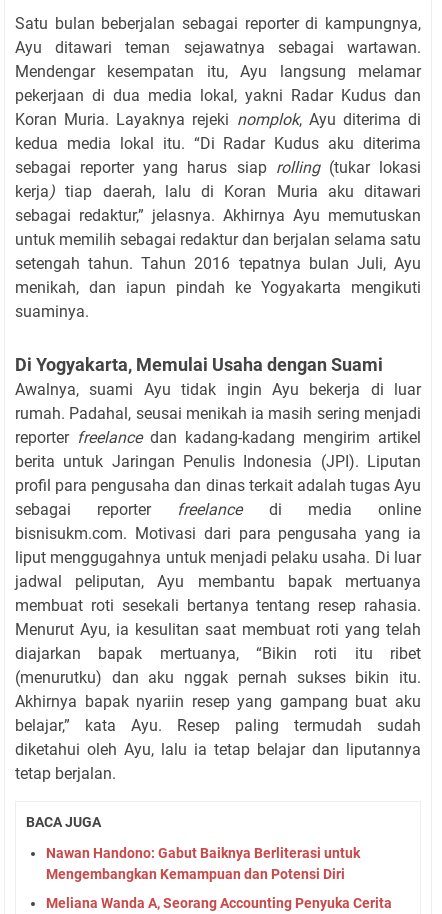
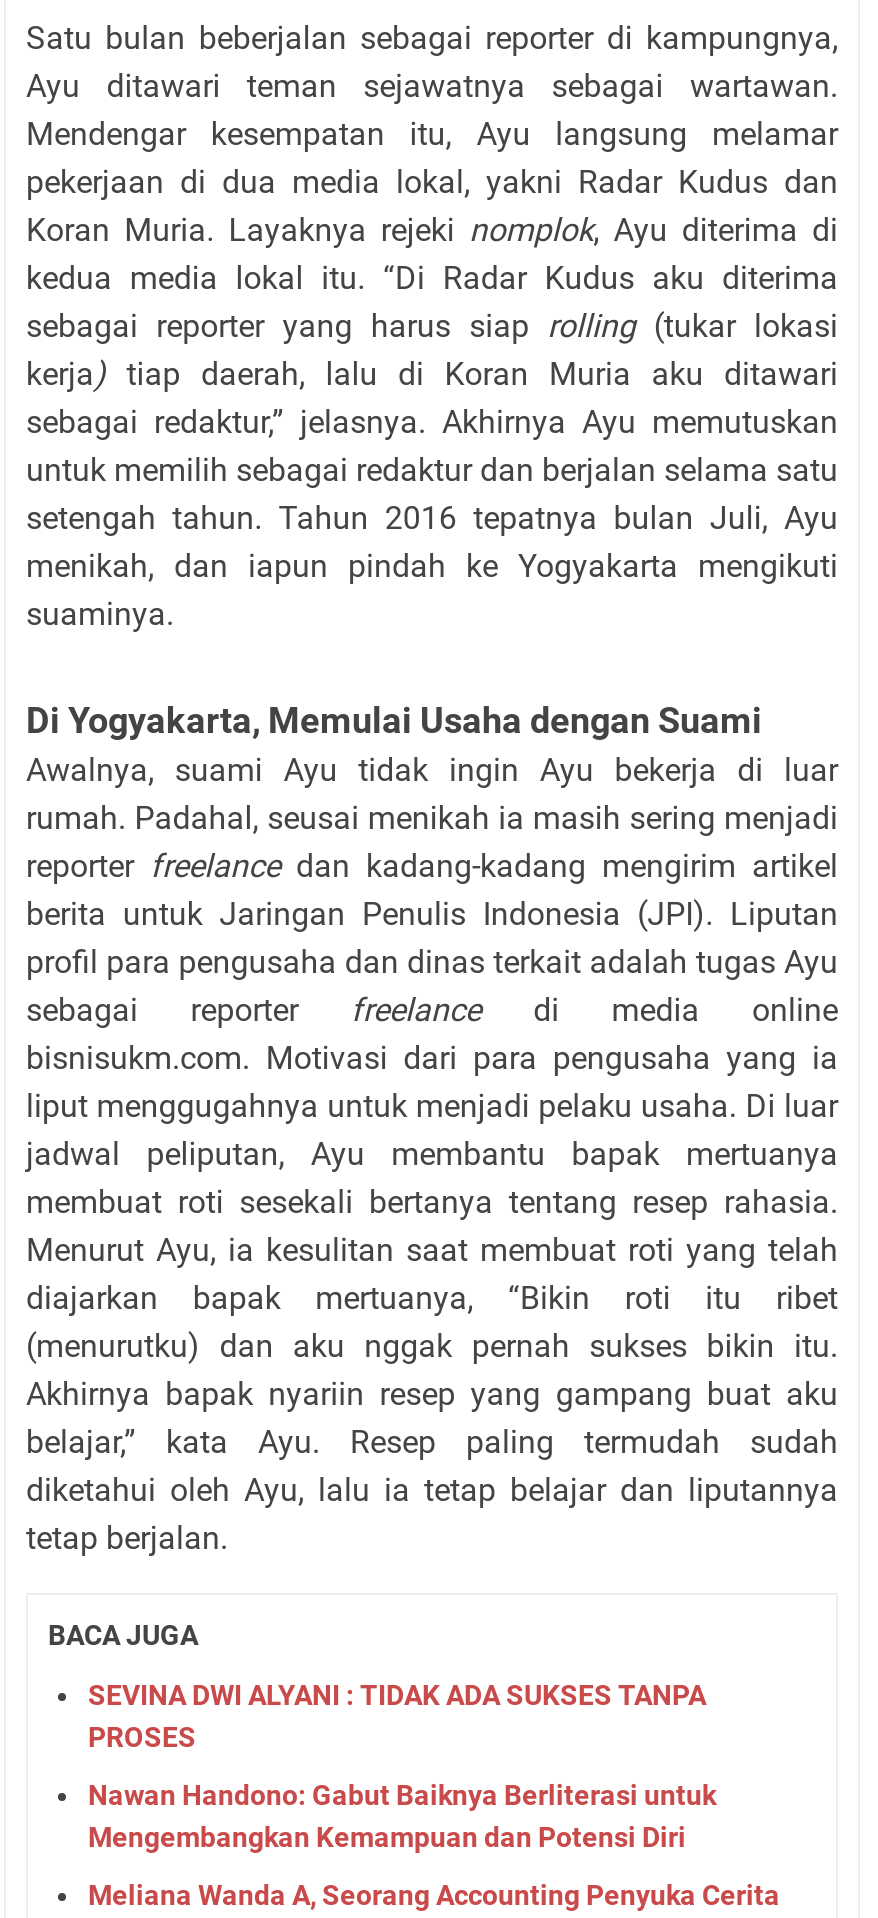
+ SEVINA DWI ALYANI : TIDAK ADA SUKSES TANPA
+ PROSES
